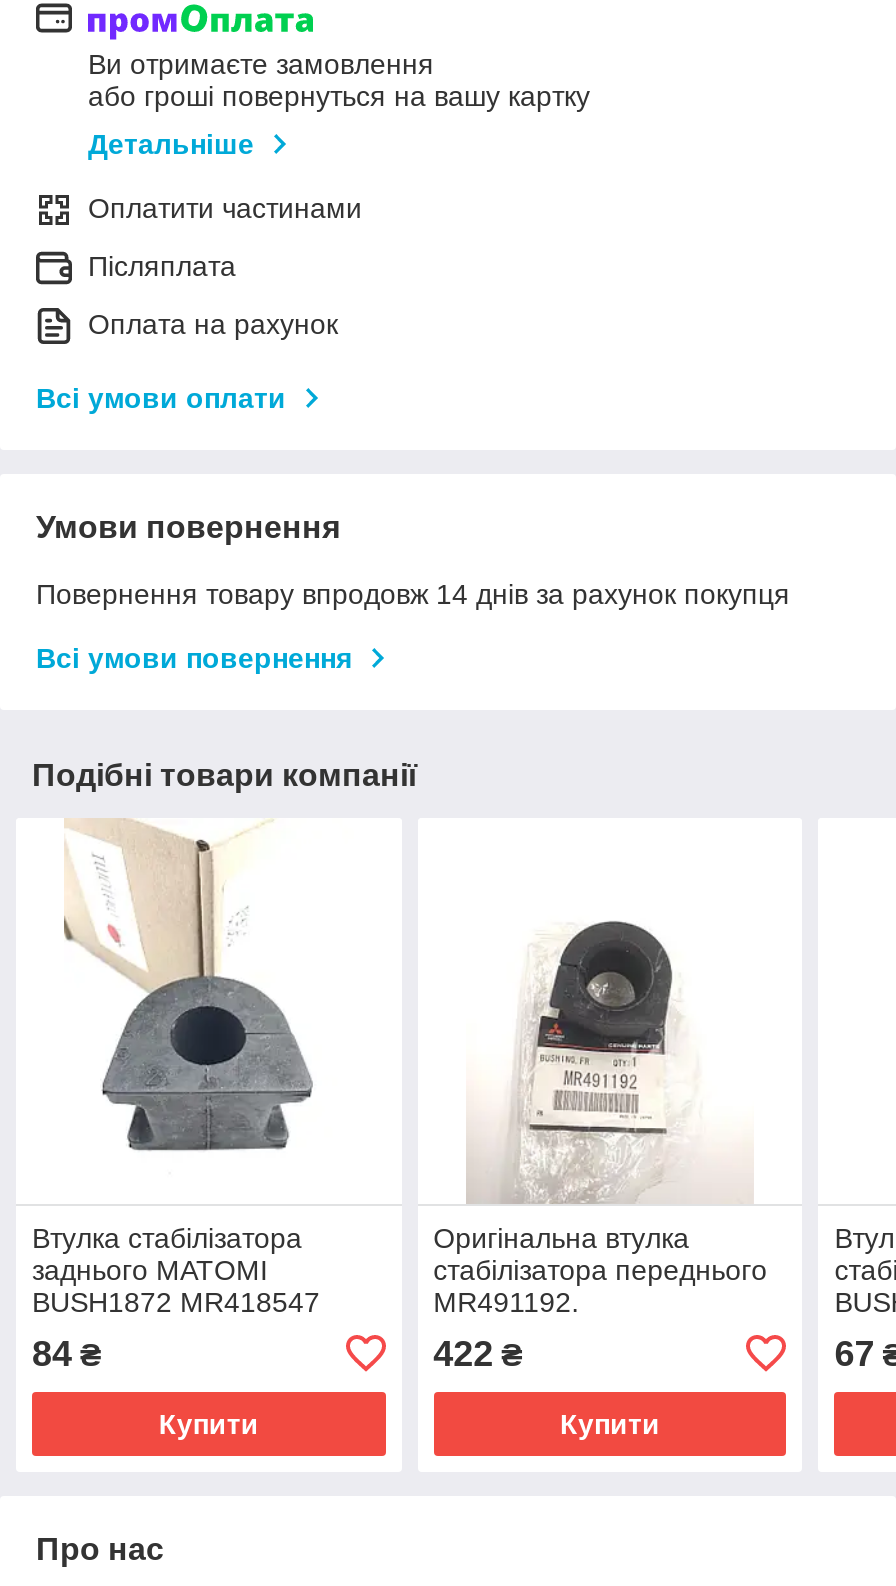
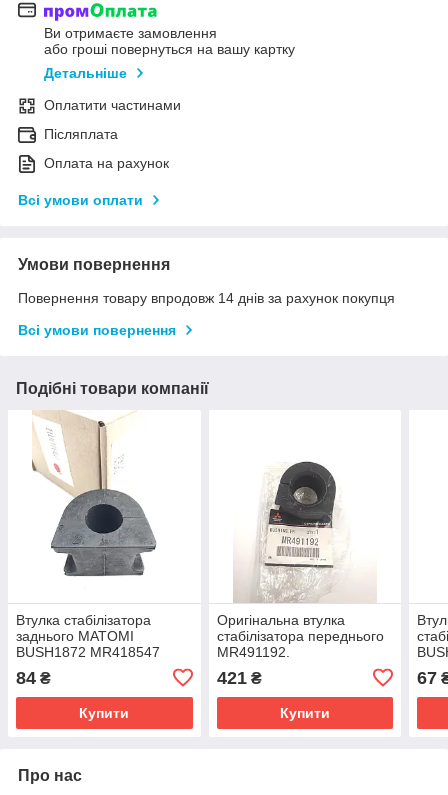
- 422 ₴
+ 421 ₴
